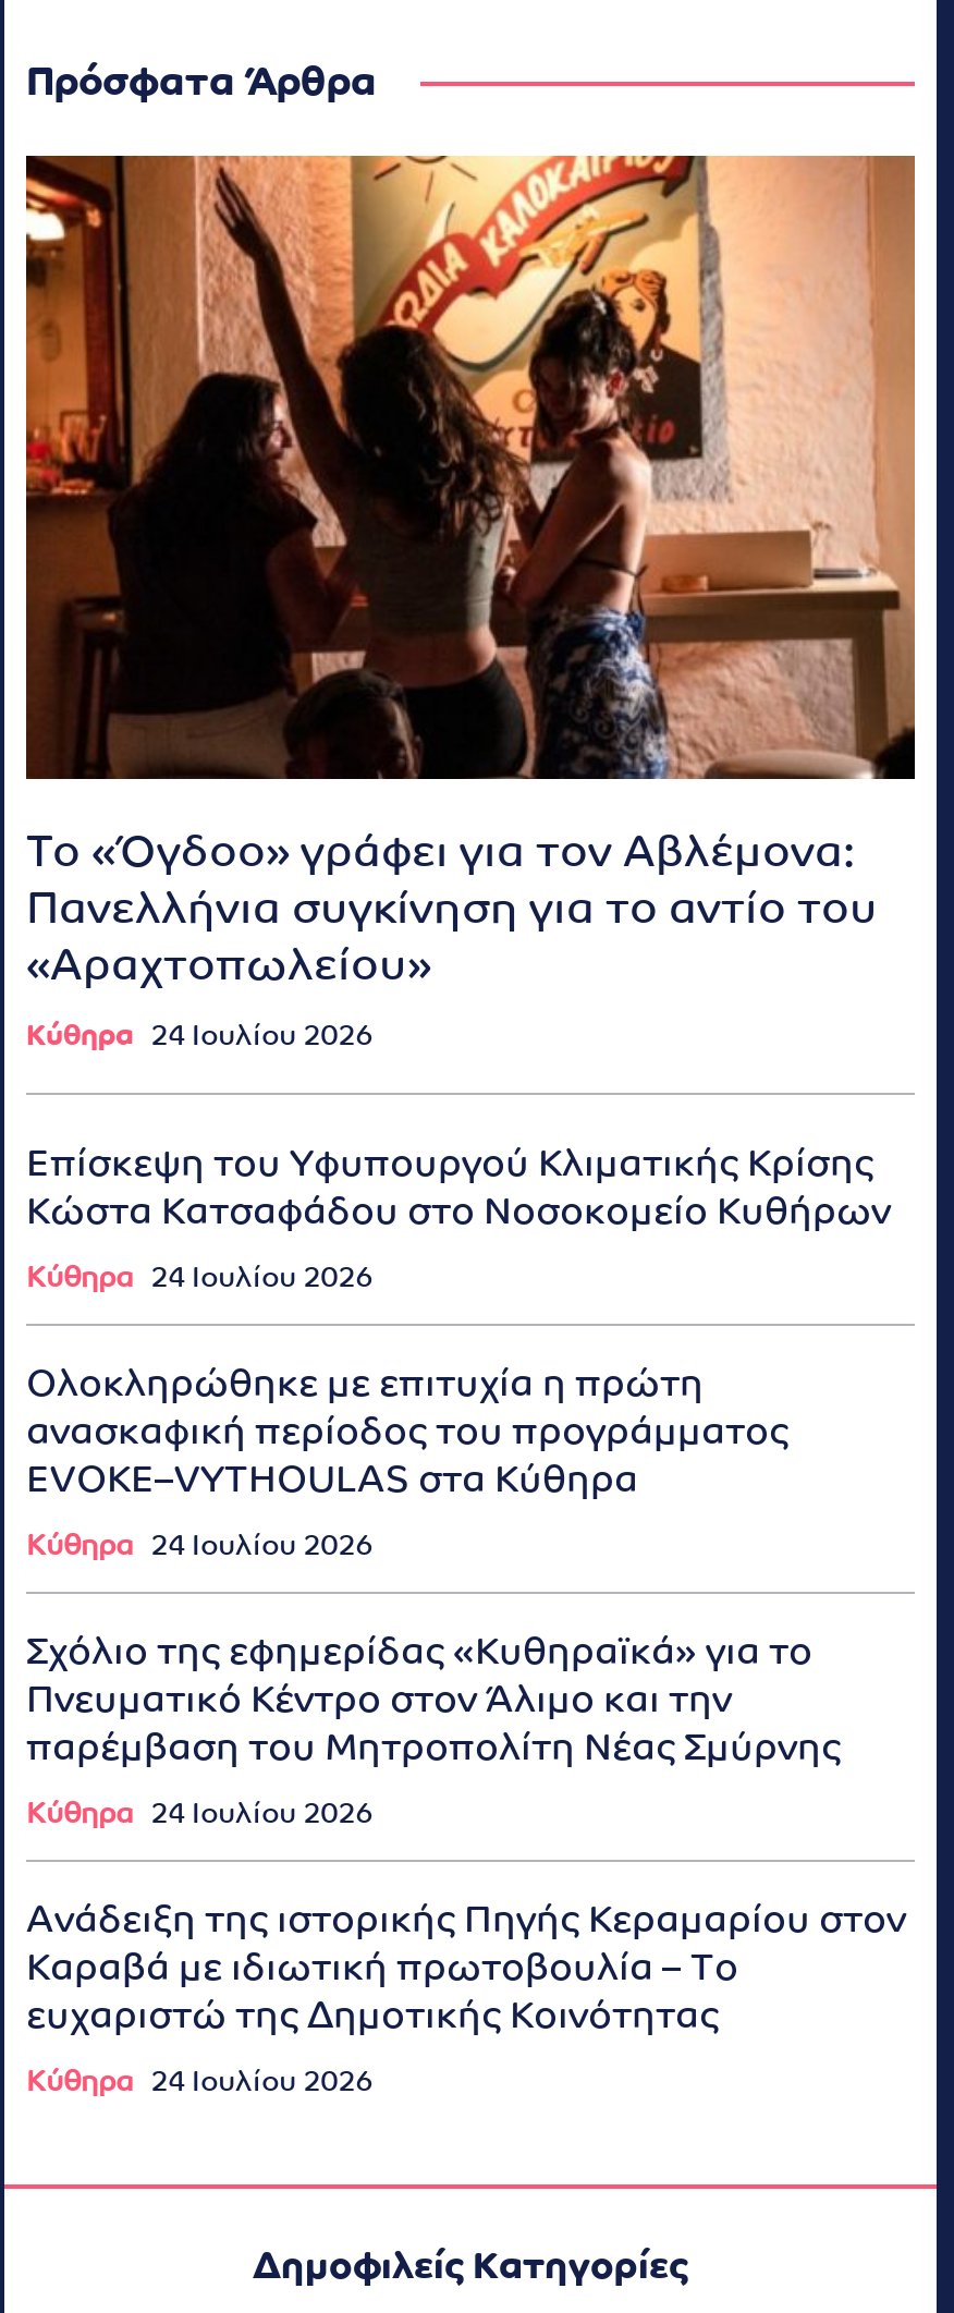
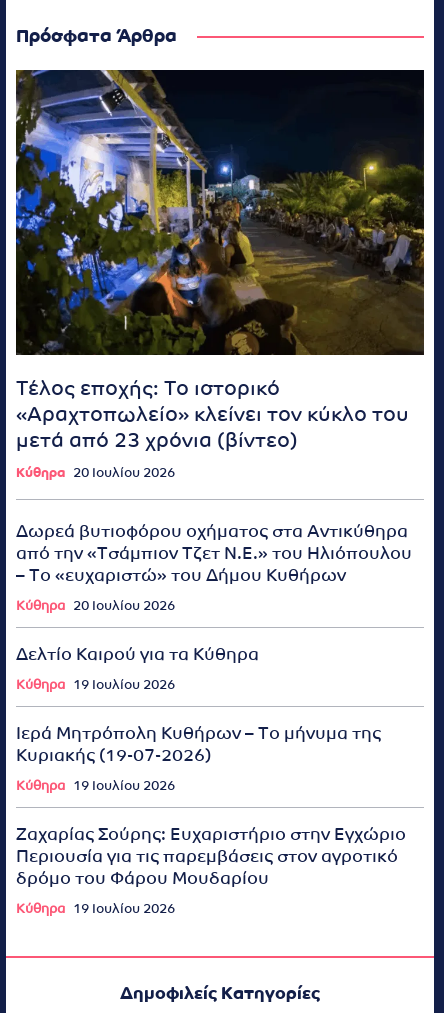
- [image]
- Το «Όγδοο» γράφει για τον Αβλέμονα:
- Πανελλήνια συγκίνηση για το αντίο του
- «Αραχτοπωλείου»
+ [image]
+ Τέλος εποχής: Το ιστορικό
+ «Αραχτοπωλείο» κλείνει τον κύκλο του
+ μετά από 23 χρόνια (βίντεο)

- Κύθηρα 24 Ιουλίου 2026
+ Κύθηρα 20 Ιουλίου 2026

- Επίσκεψη του Υφυπουργού Κλιματικής Κρίσης
- Κώστα Κατσαφάδου στο Νοσοκομείο Κυθήρων
+ Δωρεά βυτιοφόρου οχήματος στα Αντικύθηρα
+ από την «Τσάμπιον Τζετ Ν.Ε.» του Ηλιόπουλου
+ – Το «ευχαριστώ» του Δήμου Κυθήρων

- Κύθηρα 24 Ιουλίου 2026
+ Κύθηρα 20 Ιουλίου 2026

- Ολοκληρώθηκε με επιτυχία η πρώτη
- ανασκαφική περίοδος του προγράμματος
- EVOKE–VYTHOULAS στα Κύθηρα
+ Δελτίο Καιρού για τα Κύθηρα

- Κύθηρα 24 Ιουλίου 2026
+ Κύθηρα 19 Ιουλίου 2026

- Σχόλιο της εφημερίδας «Κυθηραϊκά» για το
- Πνευματικό Κέντρο στον Άλιμο και την
- παρέμβαση του Μητροπολίτη Νέας Σμύρνης
+ Ιερά Μητρόπολη Κυθήρων – Το μήνυμα της
+ Κυριακής (19-07-2026)

- Κύθηρα 24 Ιουλίου 2026
+ Κύθηρα 19 Ιουλίου 2026

- Ανάδειξη της ιστορικής Πηγής Κεραμαρίου στον
- Καραβά με ιδιωτική πρωτοβουλία – Το
- ευχαριστώ της Δημοτικής Κοινότητας
+ Ζαχαρίας Σούρης: Ευχαριστήριο στην Εγχώριο
+ Περιουσία για τις παρεμβάσεις στον αγροτικό
+ δρόμο του Φάρου Μουδαρίου

- Κύθηρα 24 Ιουλίου 2026
+ Κύθηρα 19 Ιουλίου 2026
